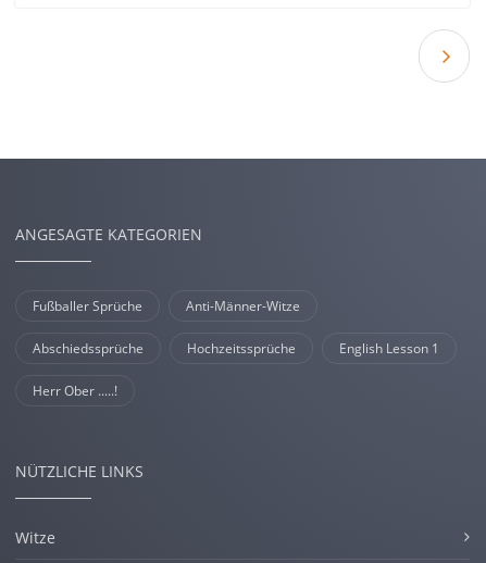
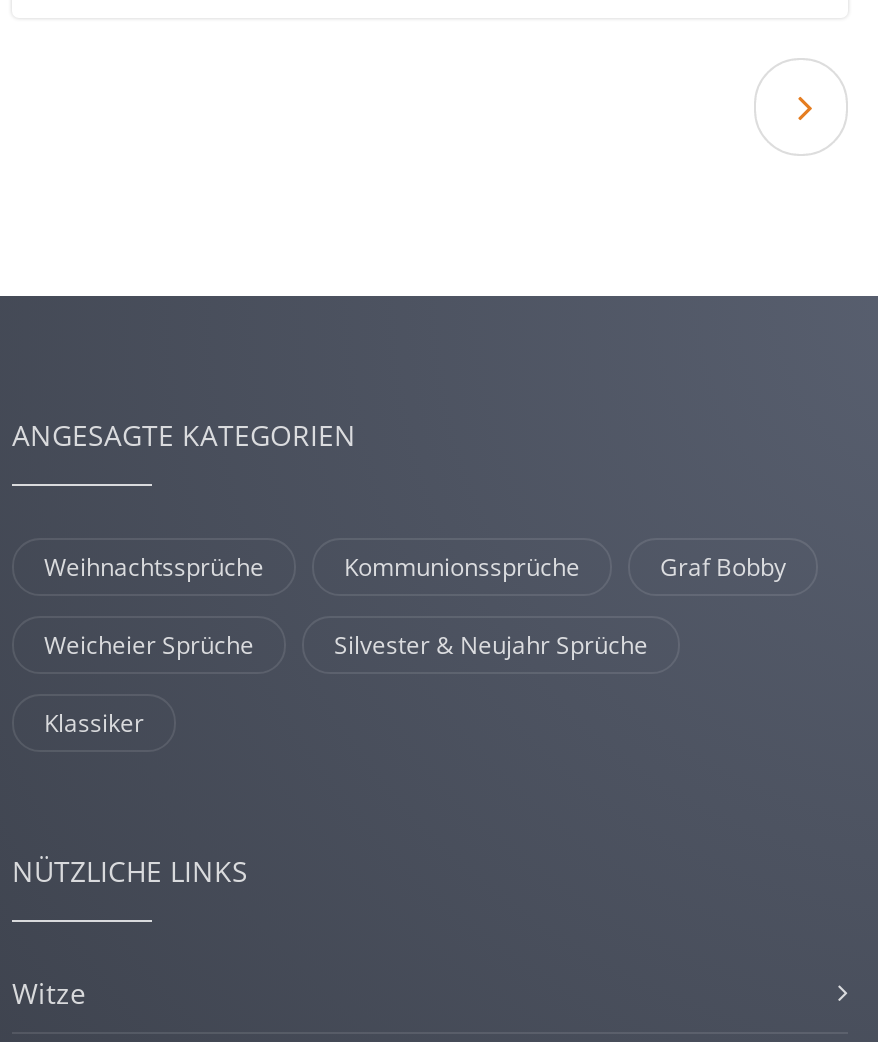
- Fußballer Sprüche
- Anti-Männer-Witze
+ Weihnachtssprüche
+ Kommunionssprüche
+ Graf Bobby

- Abschiedssprüche
- Hochzeitssprüche
- English Lesson 1
+ Weicheier Sprüche
+ Silvester & Neujahr Sprüche

- Herr Ober .....!
+ Klassiker
